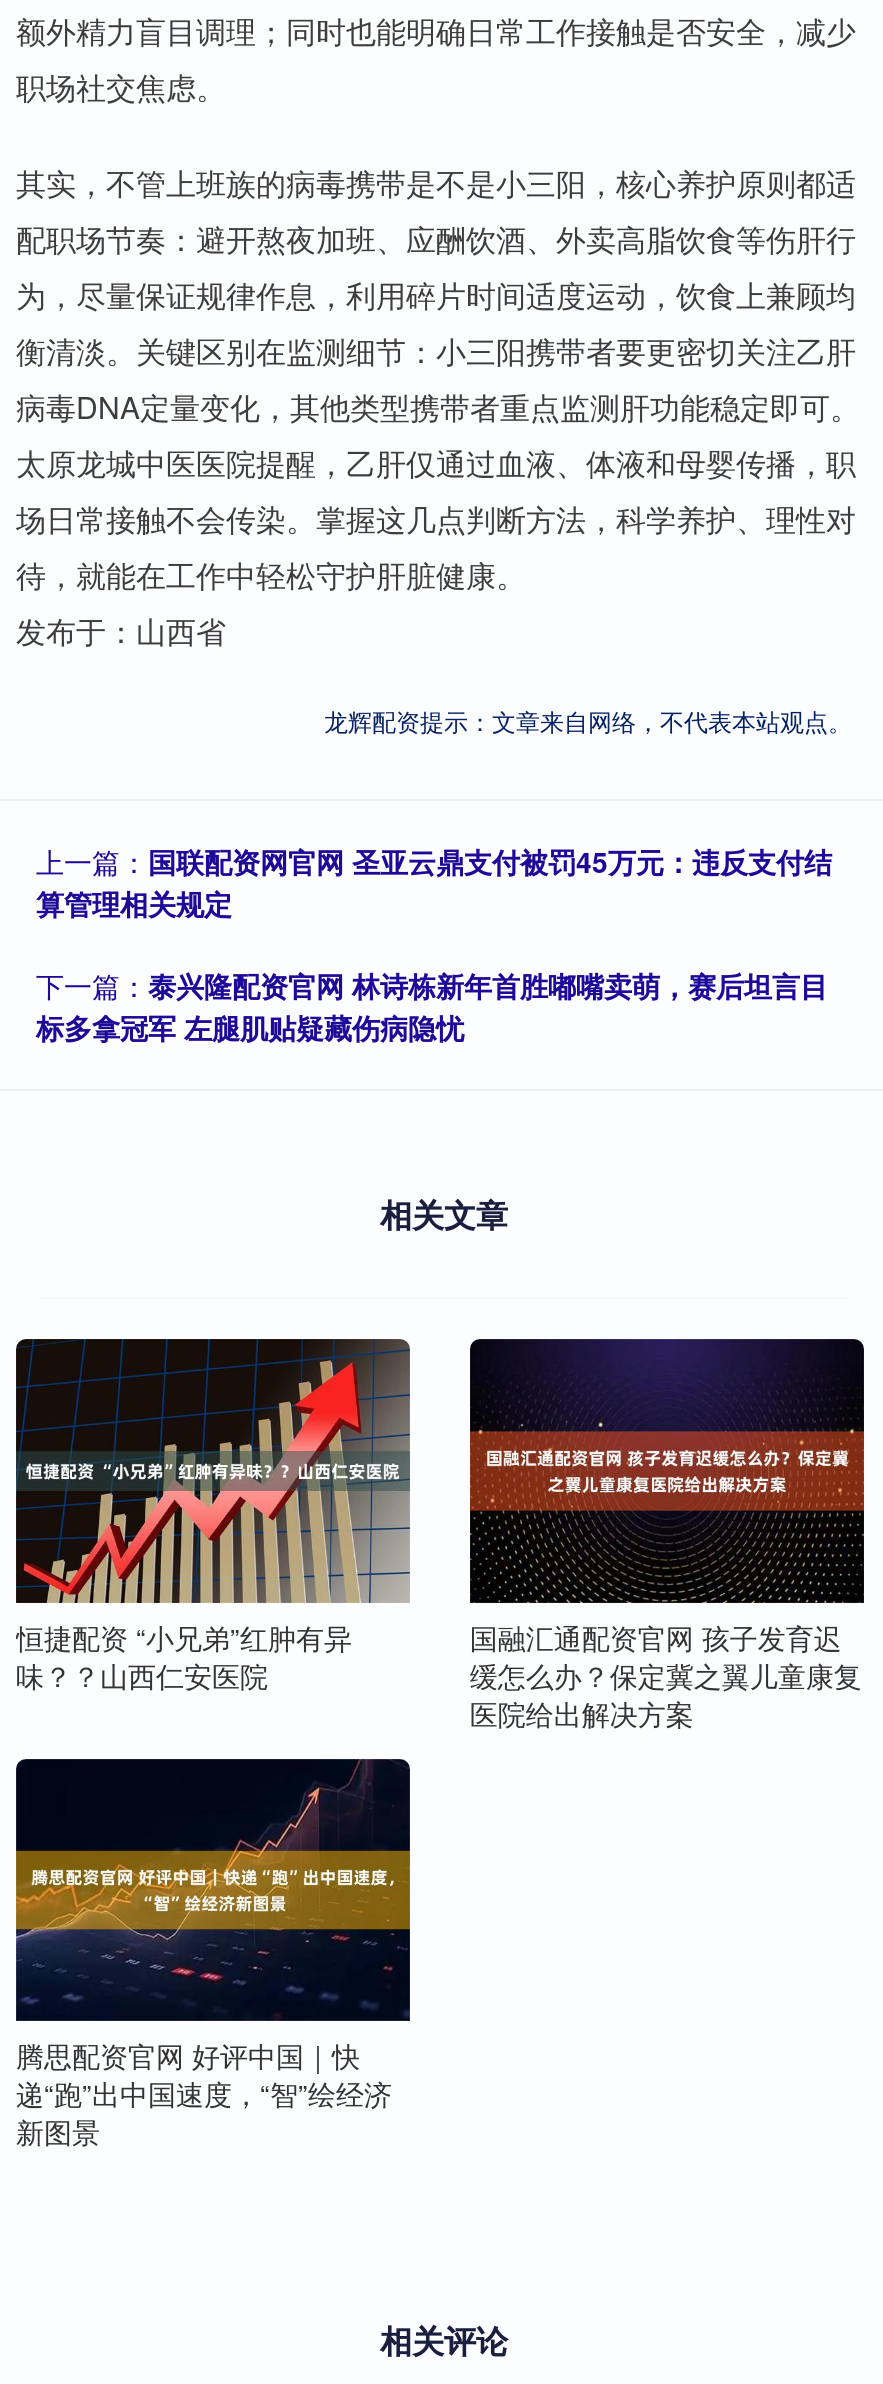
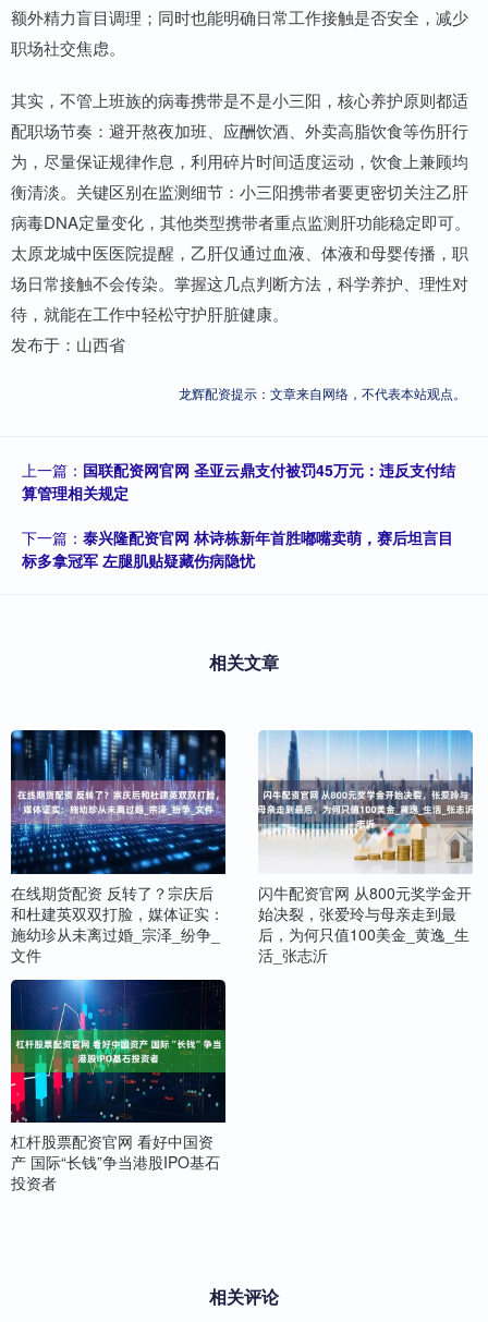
- [image]
- 恒捷配资 “小兄弟”红肿有异
- 味？？山西仁安医院
+ [image]
+ 在线期货配资 反转了？宗庆后
+ 和杜建英双双打脸，媒体证实：
+ 施幼珍从未离过婚_宗泽_纷争_
+ 文件

- [image]
- 国融汇通配资官网 孩子发育迟
- 缓怎么办？保定冀之翼儿童康复
- 医院给出解决方案
+ [image]
+ 闪牛配资官网 从800元奖学金开
+ 始决裂，张爱玲与母亲走到最
+ 后，为何只值100美金_黄逸_生
+ 活_张志沂

- [image]
- 腾思配资官网 好评中国｜快
- 递“跑”出中国速度，“智”绘经济
- 新图景
+ [image]
+ 杠杆股票配资官网 看好中国资
+ 产 国际“长钱”争当港股IPO基石
+ 投资者
